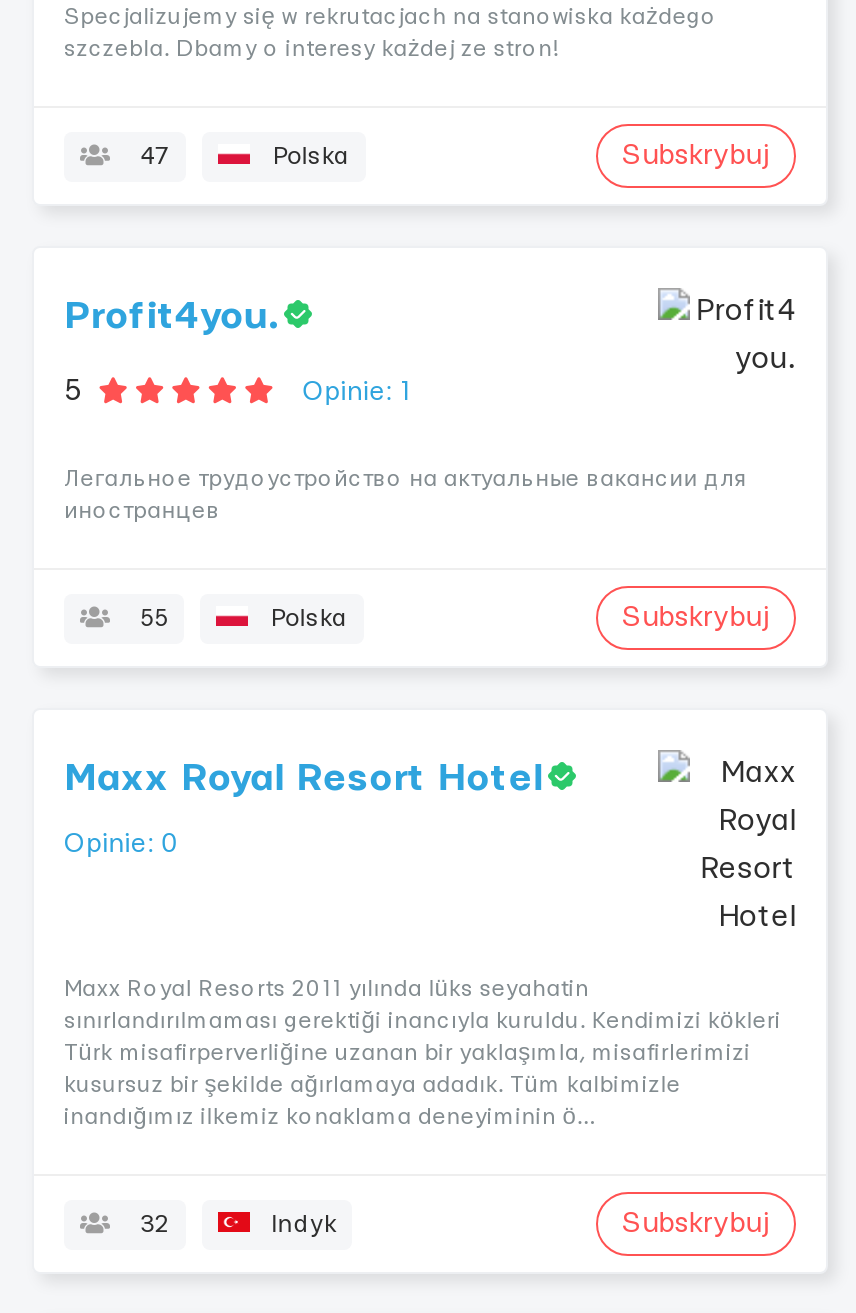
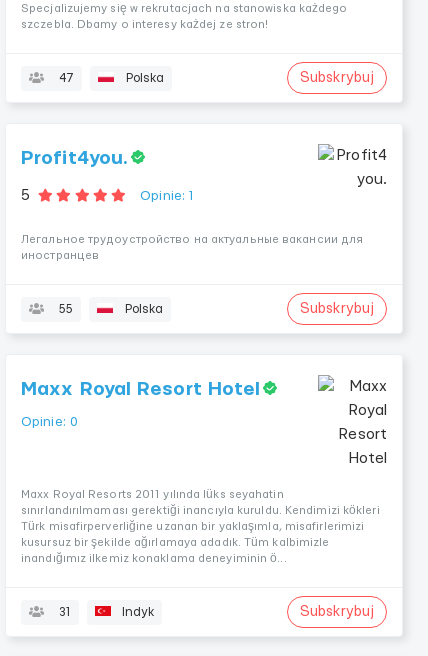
- 32
+ 31
